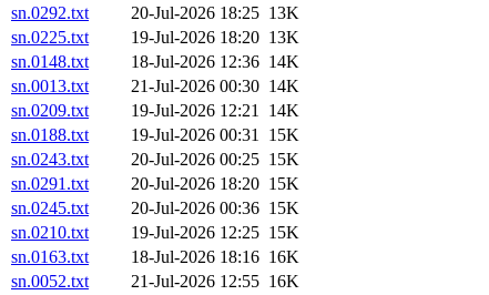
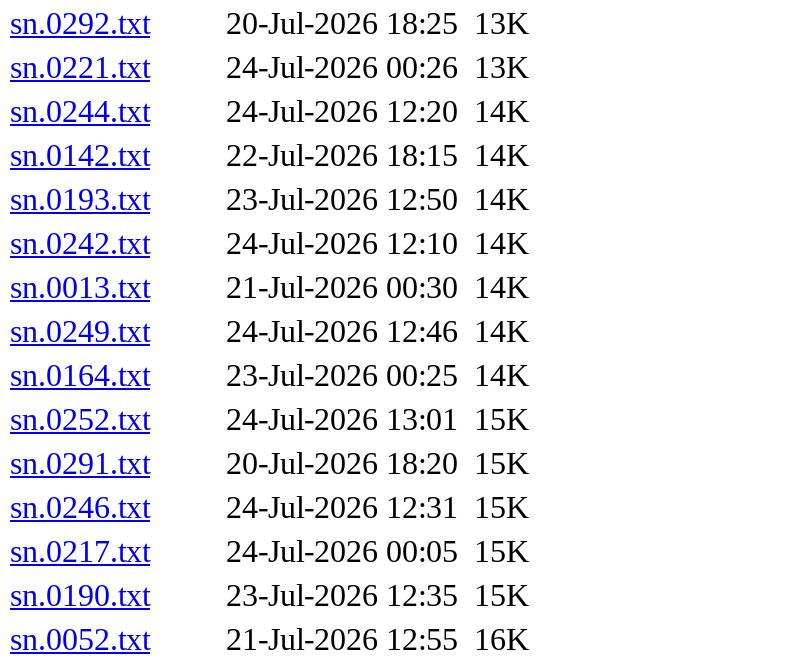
- sn.0225.txt
- 19-Jul-2026 18:20 13K
- sn.0148.txt
- 18-Jul-2026 12:36 14K
+ sn.0221.txt
+ 24-Jul-2026 00:26 13K
+ sn.0244.txt
+ 24-Jul-2026 12:20 14K
+ sn.0142.txt
+ 22-Jul-2026 18:15 14K
+ sn.0193.txt
+ 23-Jul-2026 12:50 14K
+ sn.0242.txt
+ 24-Jul-2026 12:10 14K

- sn.0209.txt
- 19-Jul-2026 12:21 14K
- sn.0188.txt
- 19-Jul-2026 00:31 15K
- sn.0243.txt
- 20-Jul-2026 00:25 15K
+ sn.0249.txt
+ 24-Jul-2026 12:46 14K
+ sn.0164.txt
+ 23-Jul-2026 00:25 14K
+ sn.0252.txt
+ 24-Jul-2026 13:01 15K

- sn.0245.txt
- 20-Jul-2026 00:36 15K
- sn.0210.txt
- 19-Jul-2026 12:25 15K
- sn.0163.txt
- 18-Jul-2026 18:16 16K
+ sn.0246.txt
+ 24-Jul-2026 12:31 15K
+ sn.0217.txt
+ 24-Jul-2026 00:05 15K
+ sn.0190.txt
+ 23-Jul-2026 12:35 15K
